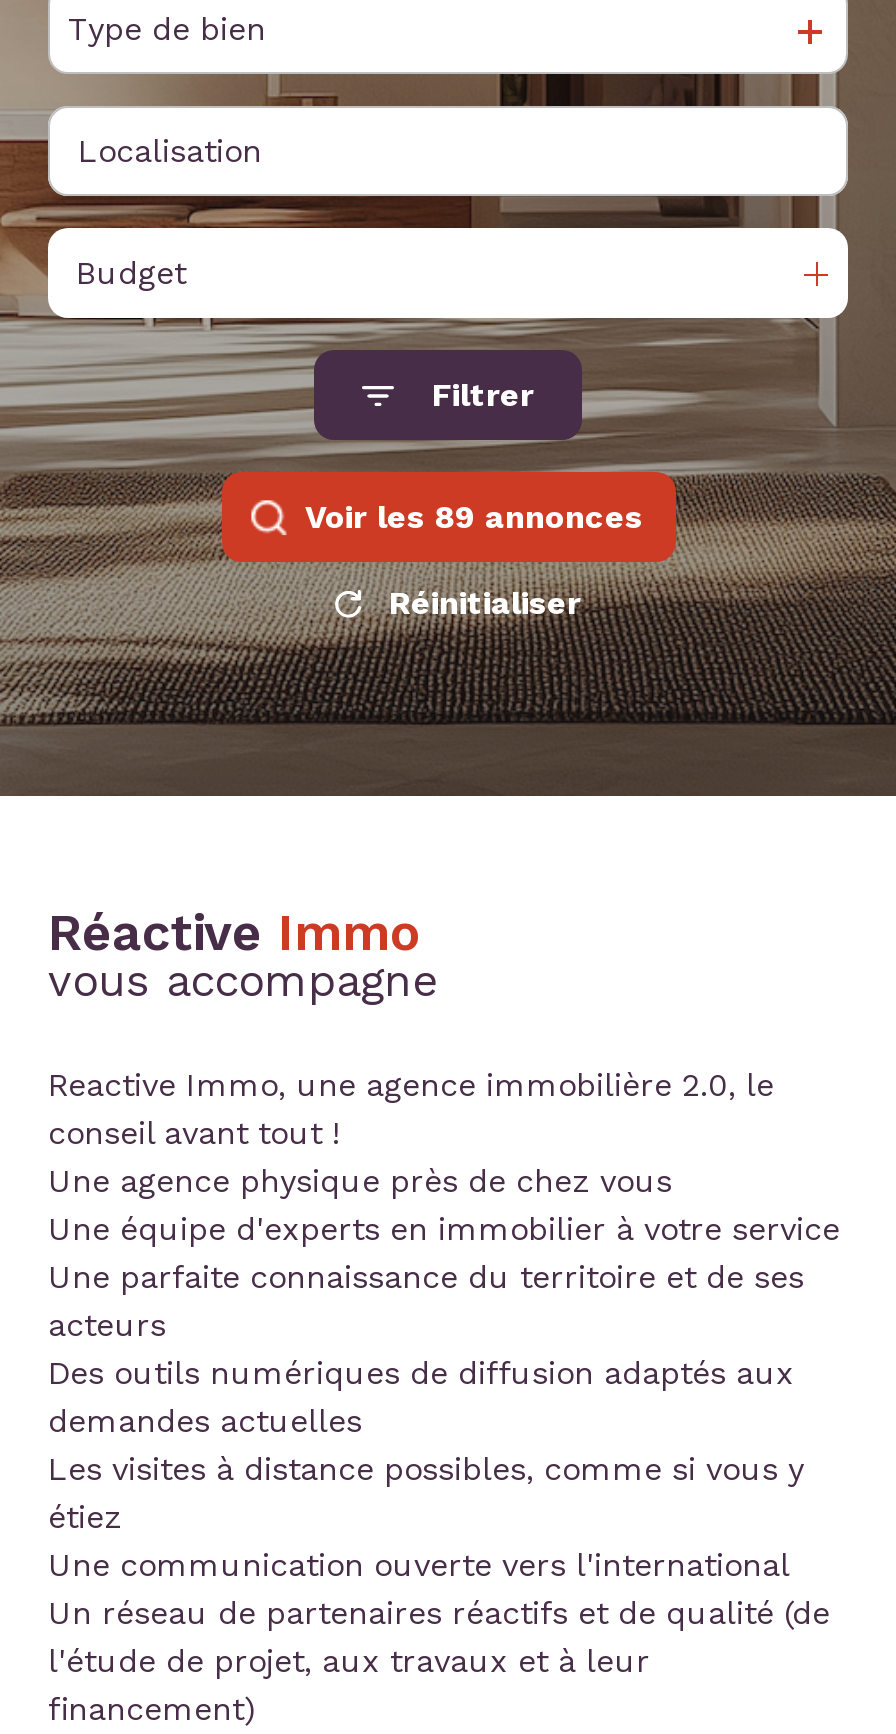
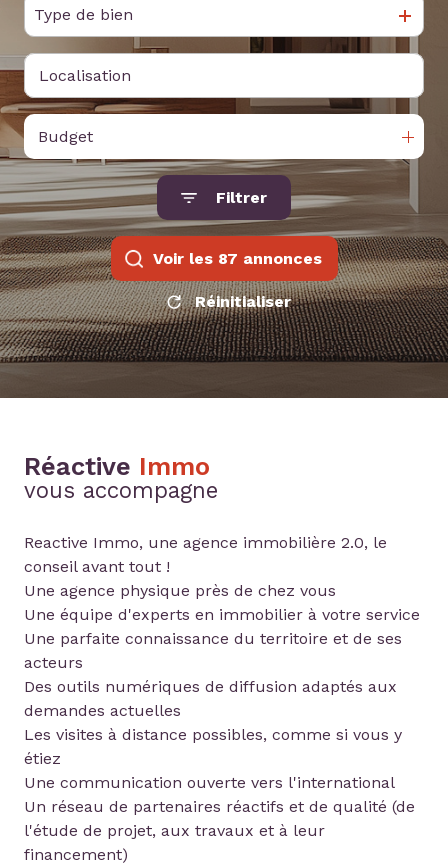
- Voir les 89 annonces
+ Voir les 87 annonces
